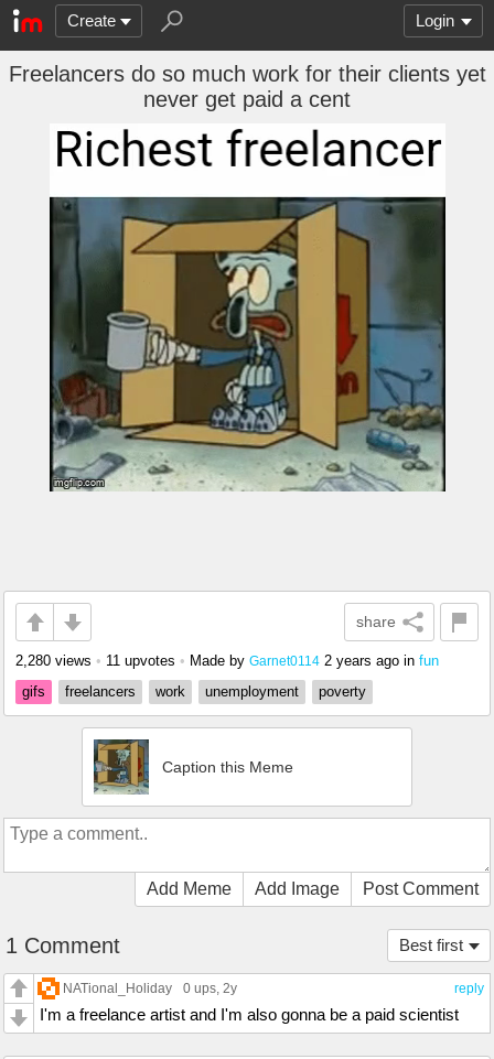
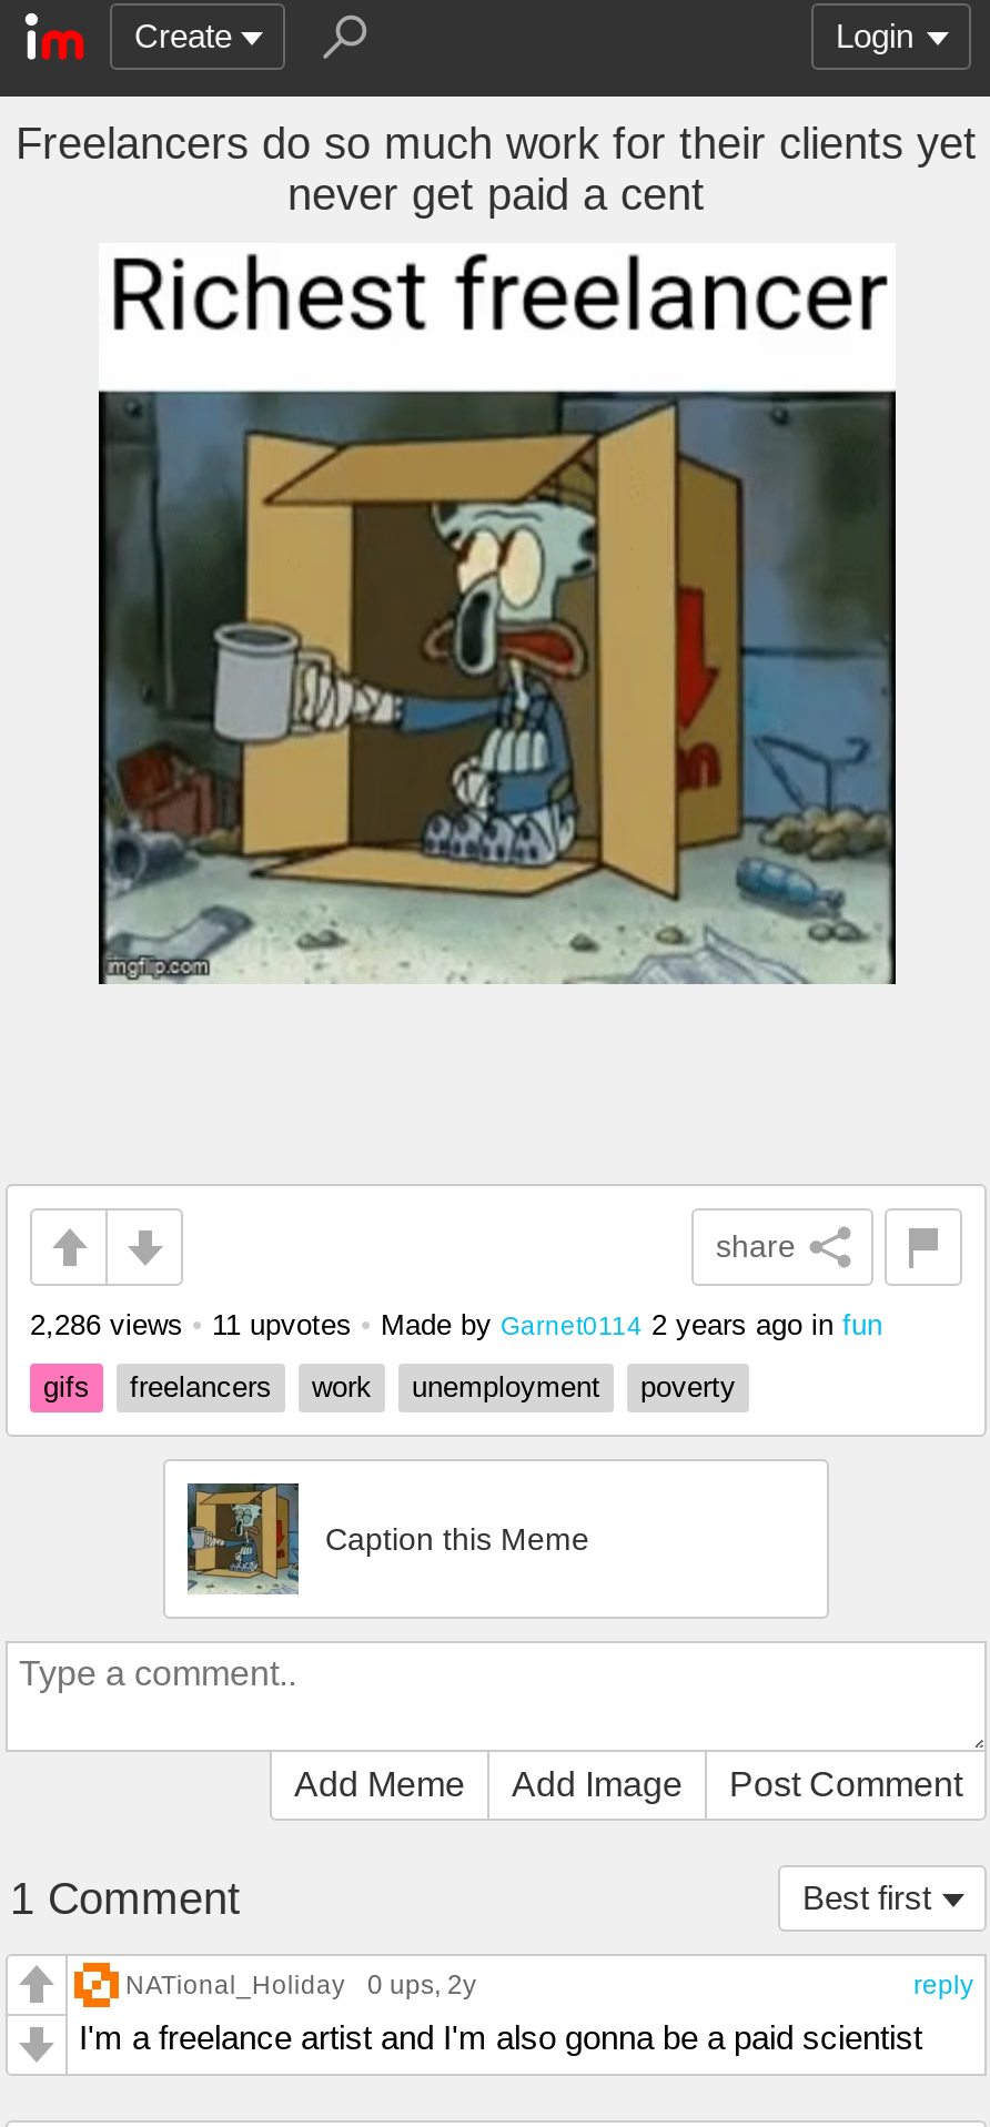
- 2,280 views • 11 upvotes • Made by Garnet0114 2 years ago in fun
+ 2,286 views • 11 upvotes • Made by Garnet0114 2 years ago in fun
